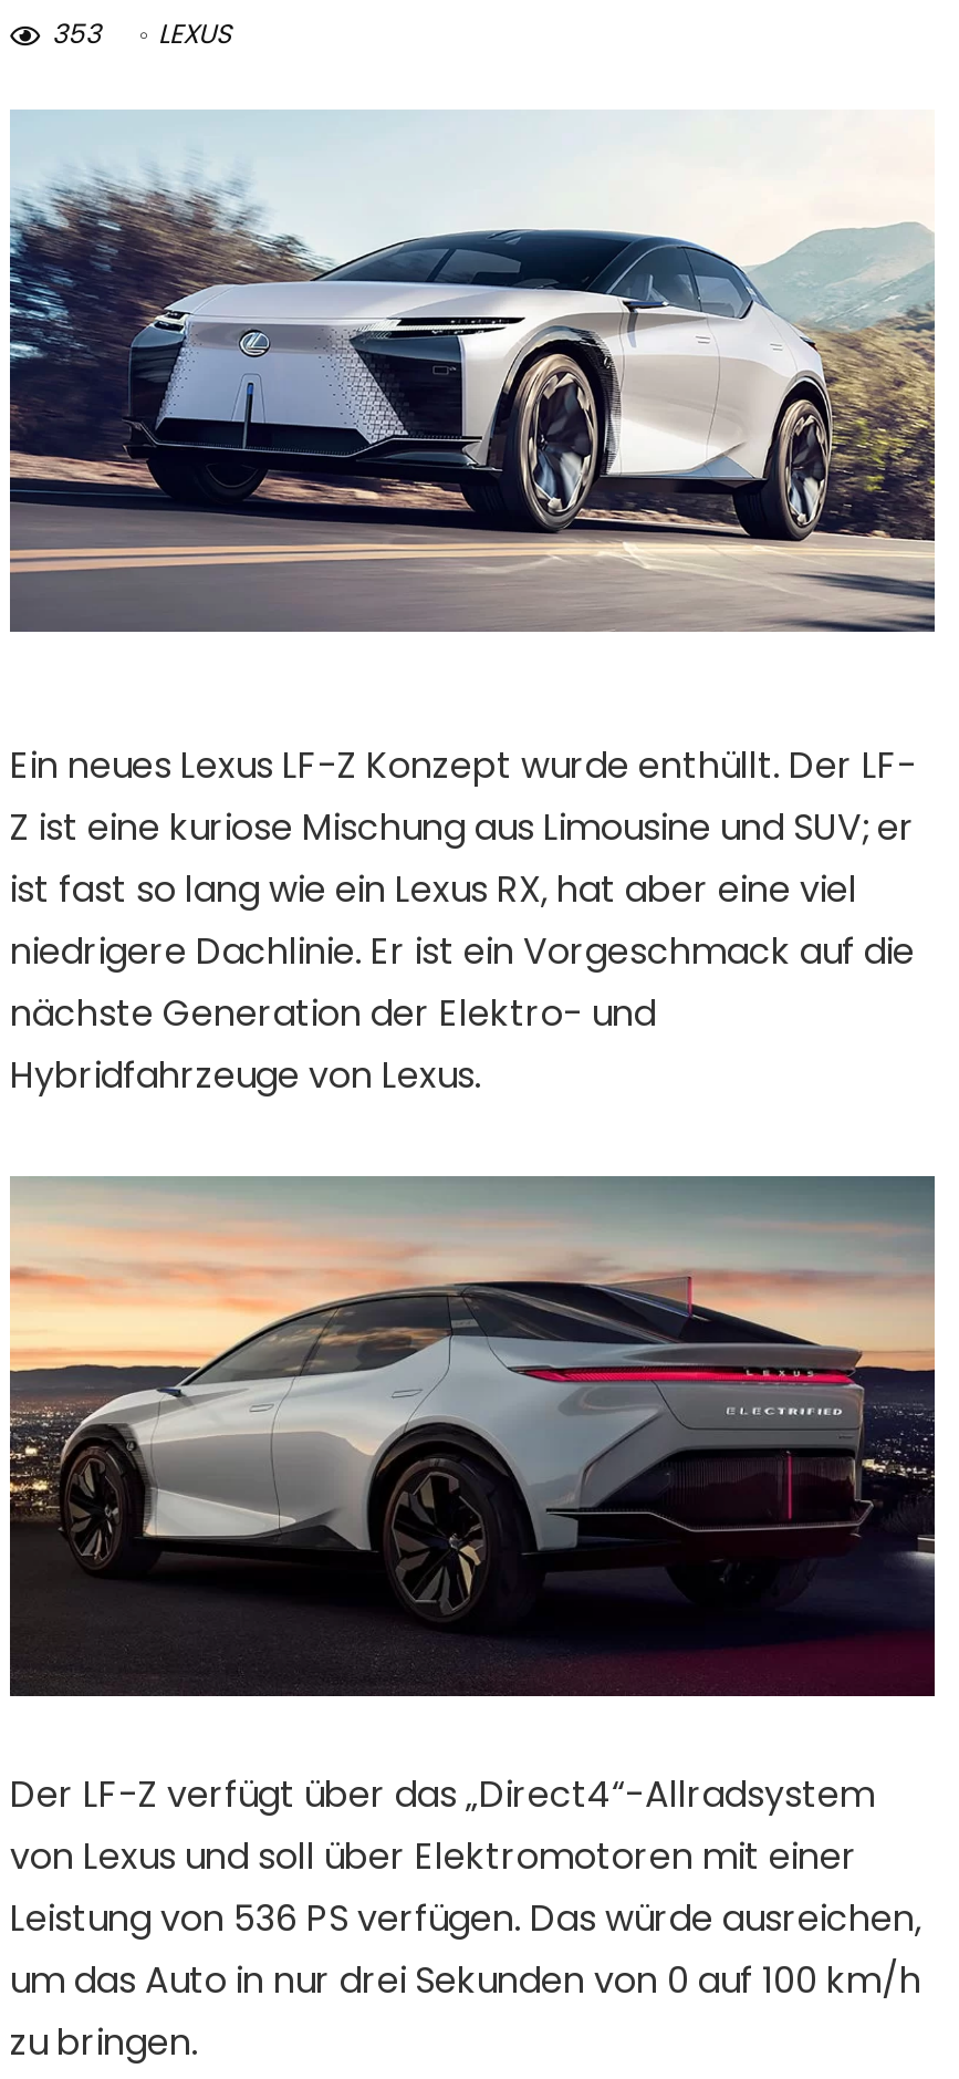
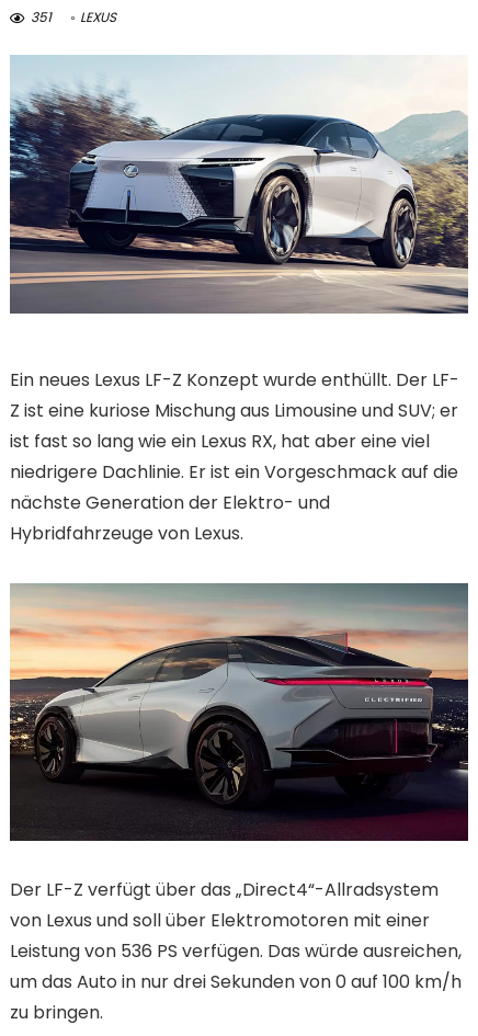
- 353 LEXUS
+ 351 LEXUS
